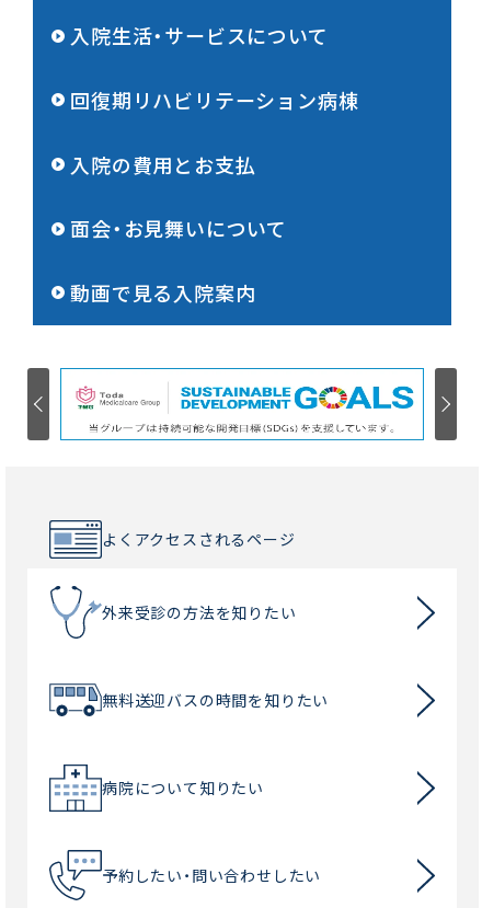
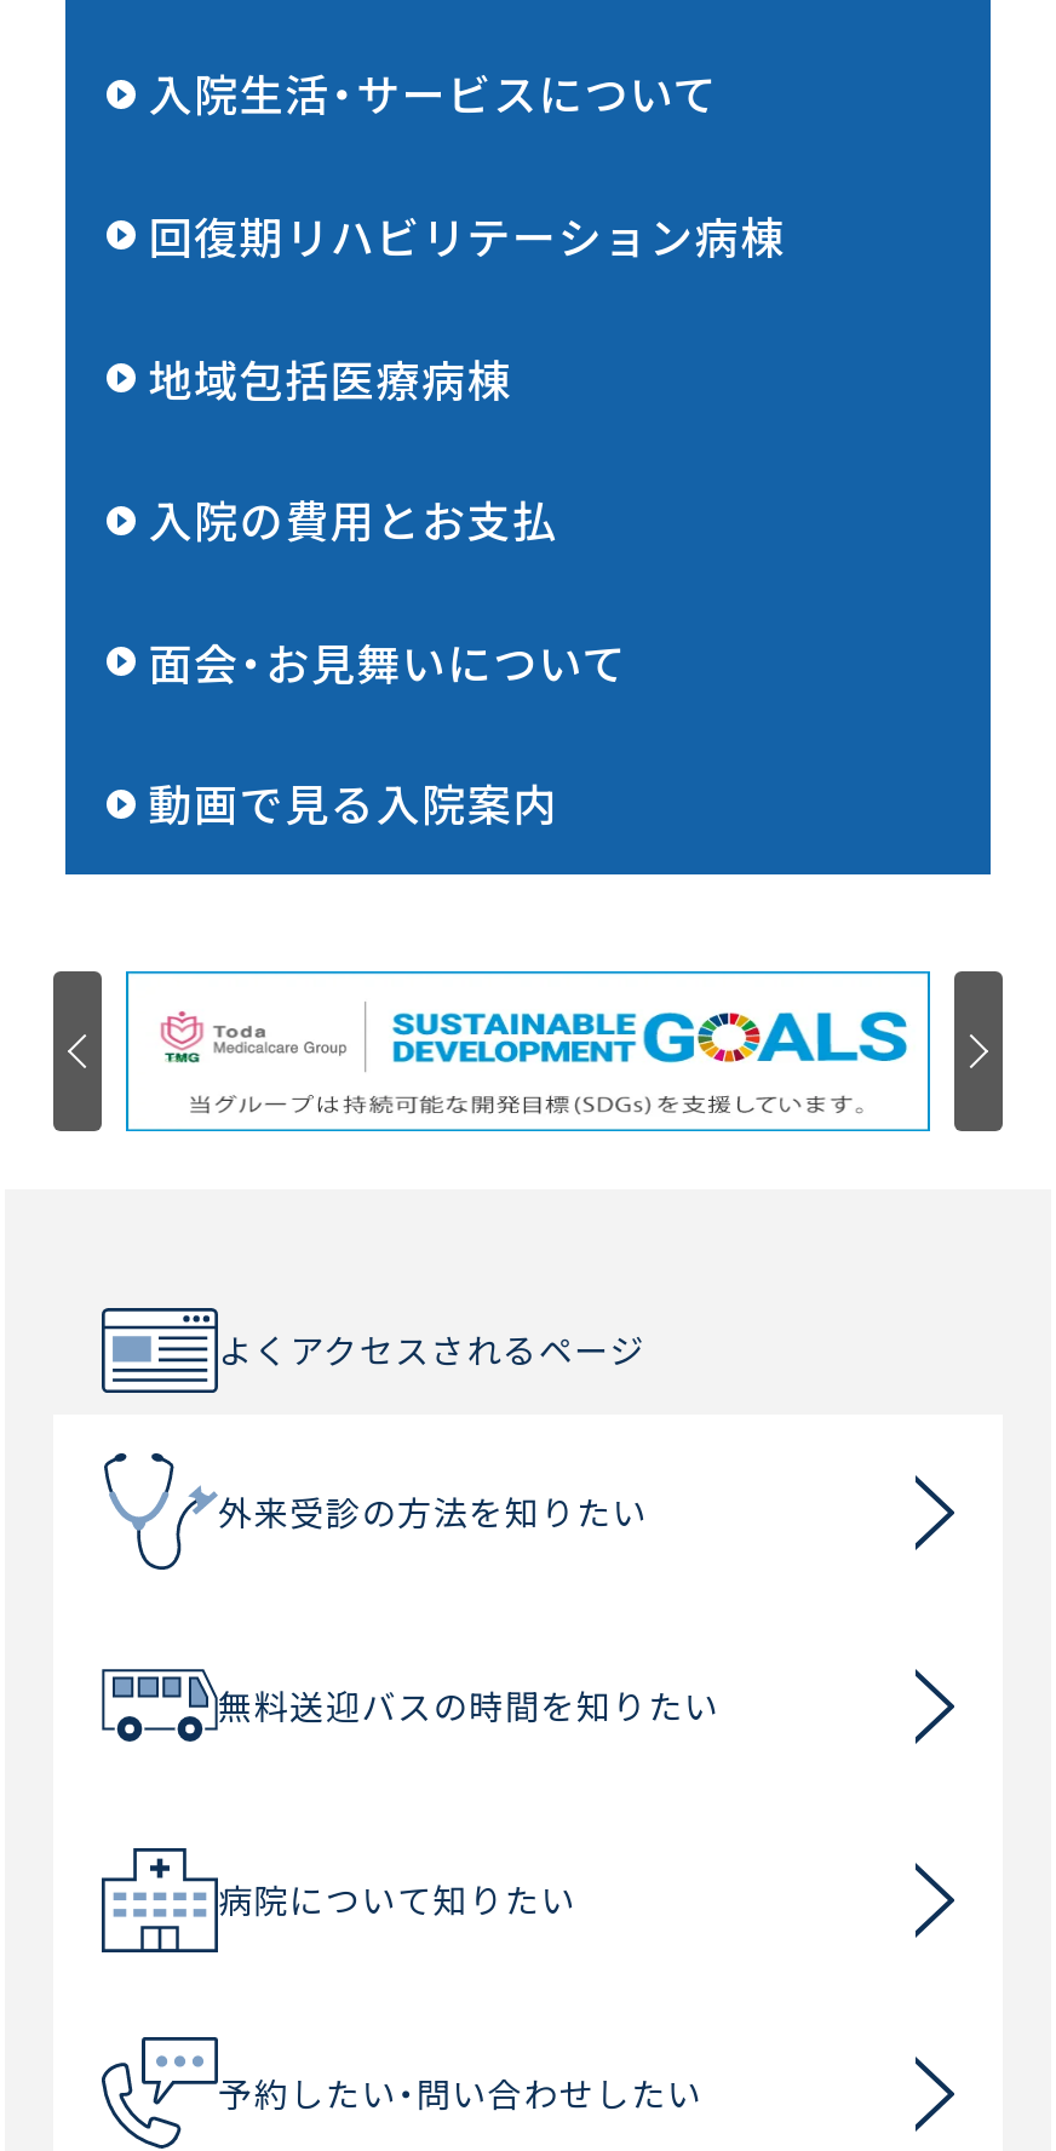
+ 地域包括医療病棟
